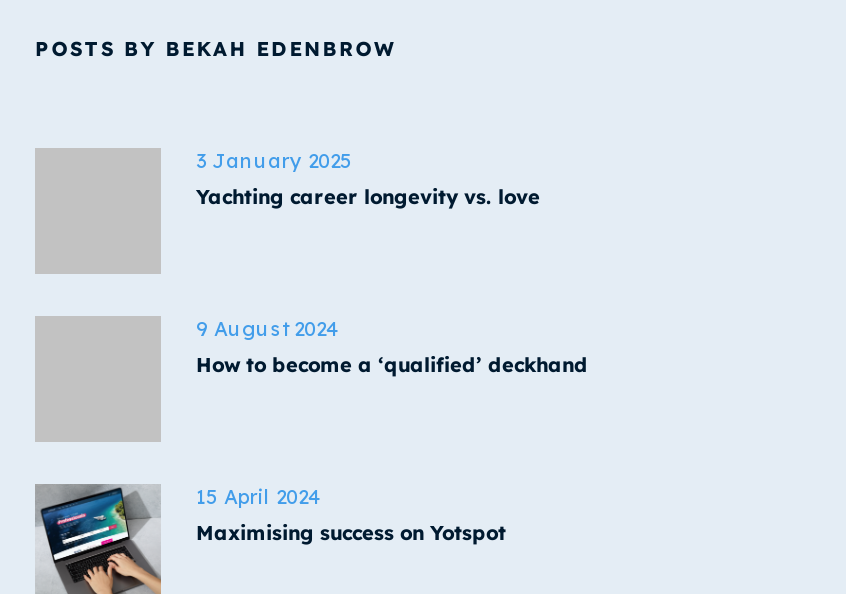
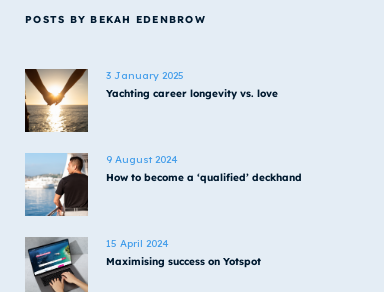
+ [image]

+ [image]
